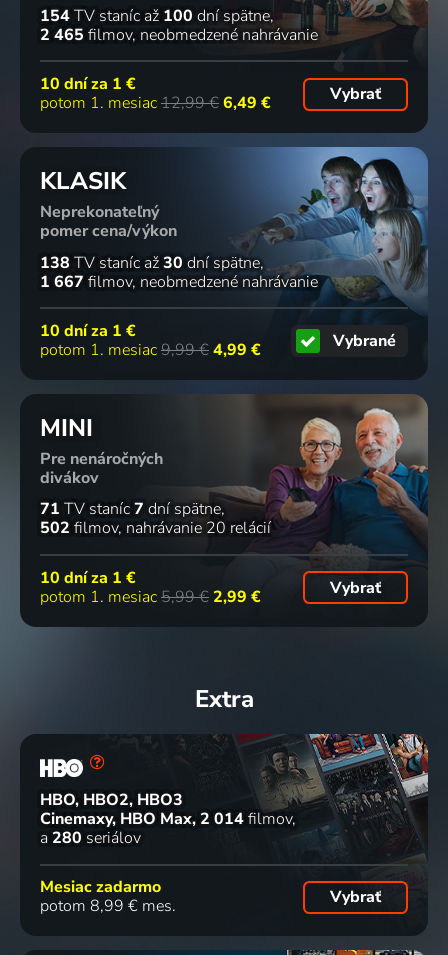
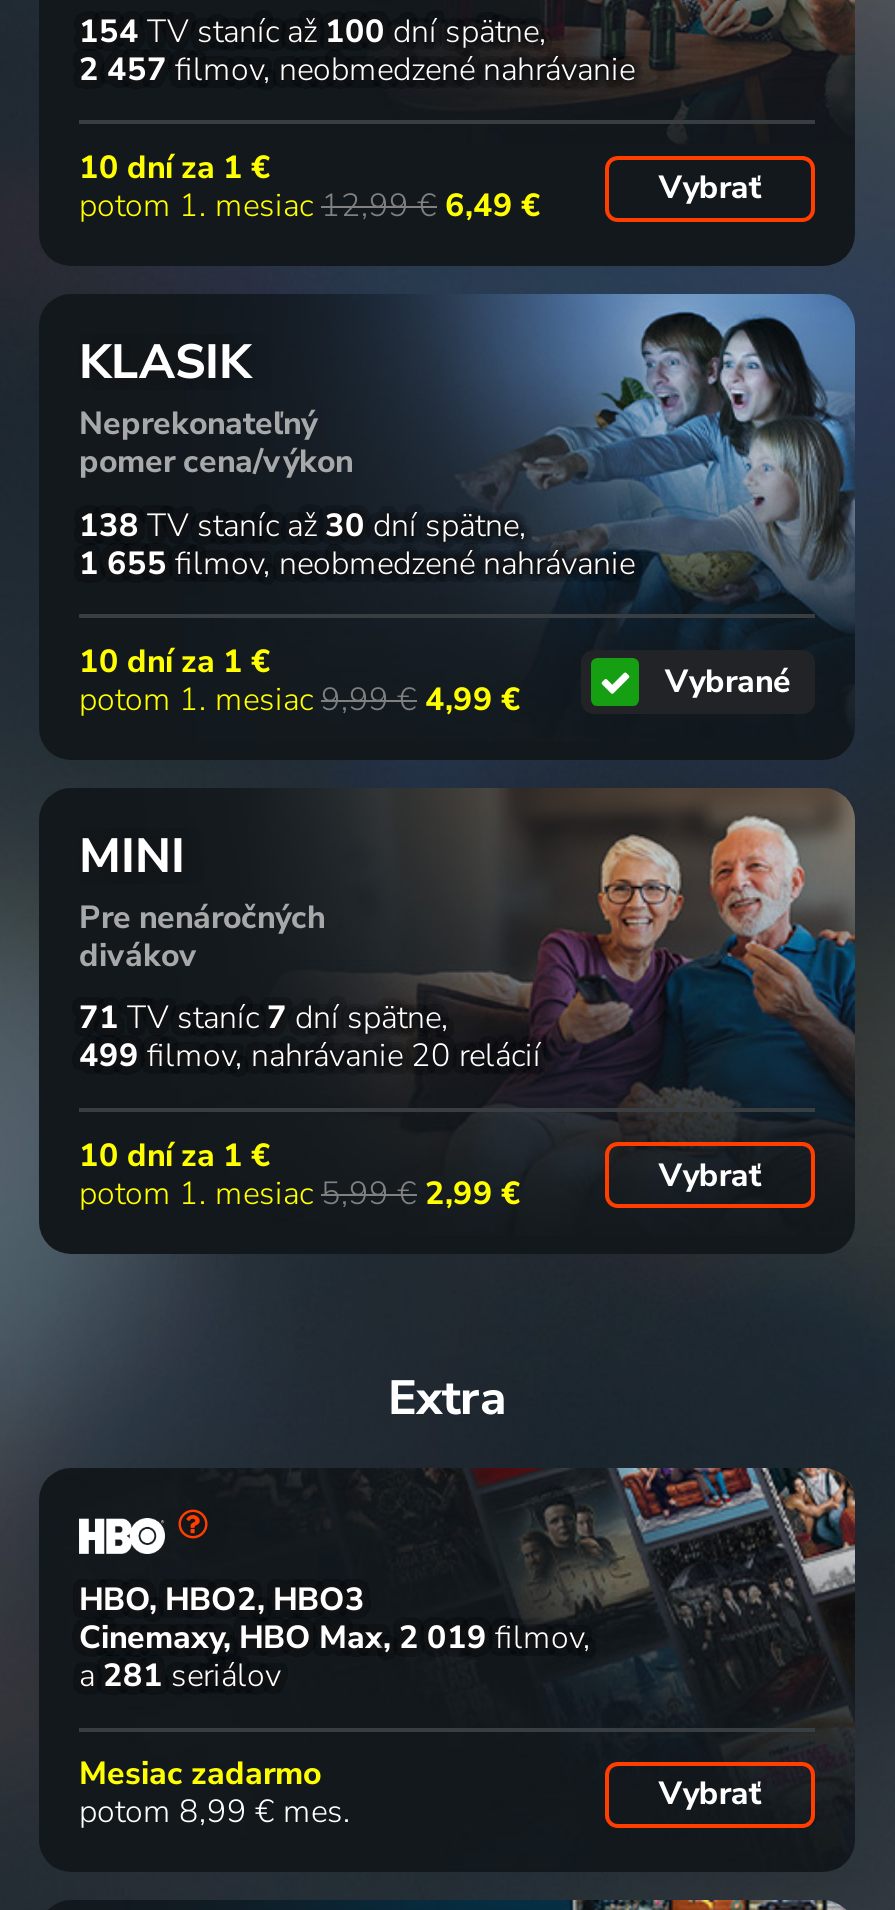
- 2 465 filmov neobmedzené nahrávanie
+ 2 457 filmov neobmedzené nahrávanie

- 1 667 filmov neobmedzené nahrávanie
+ 1 655 filmov neobmedzené nahrávanie

- 502 filmov nahrávanie 20 relácií
+ 499 filmov nahrávanie 20 relácií

- Cinemaxy, HBO Max 2 014 filmov
+ Cinemaxy, HBO Max 2 019 filmov

- a 280 seriálov
+ a 281 seriálov
